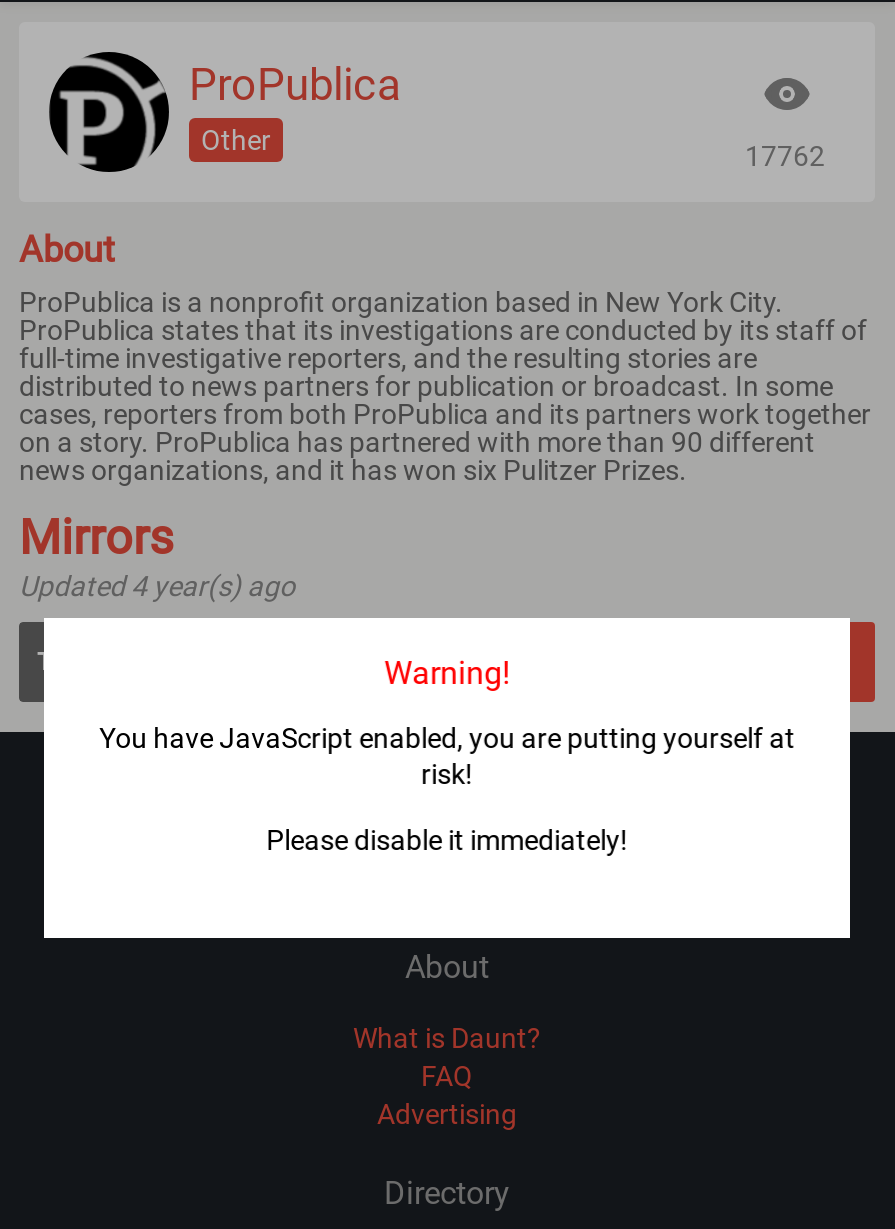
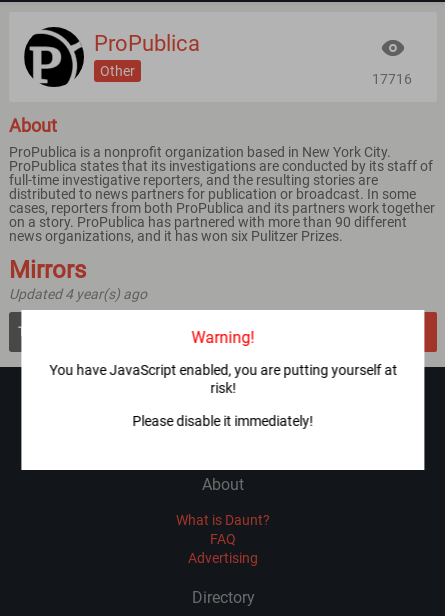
- 17762
+ 17716
